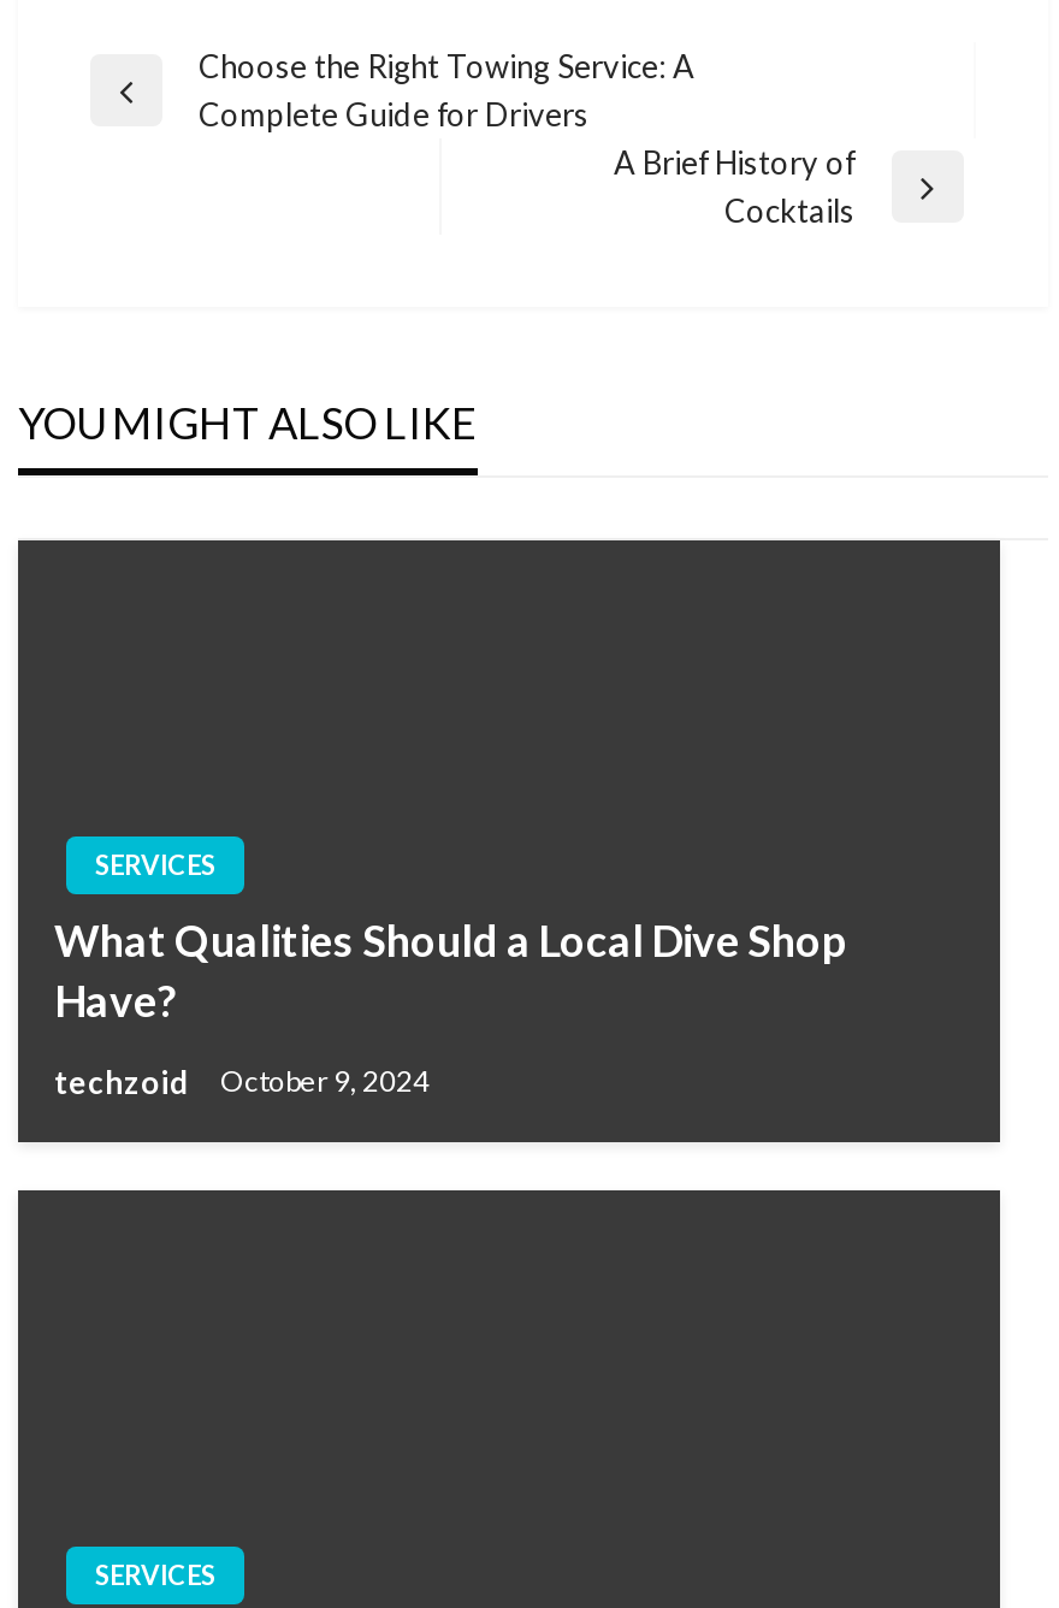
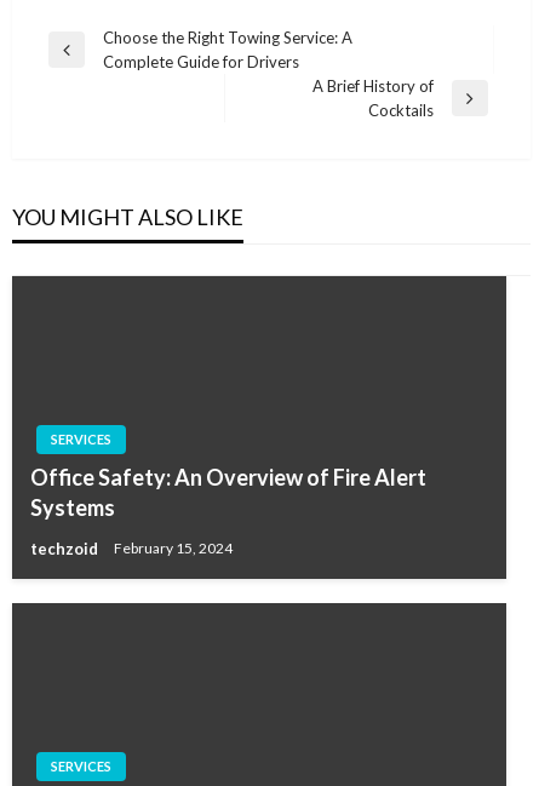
- What Qualities Should a Local Dive Shop
- Have?
+ Office Safety: An Overview of Fire Alert
+ Systems

- techzoid October 9, 2024
+ techzoid February 15, 2024
